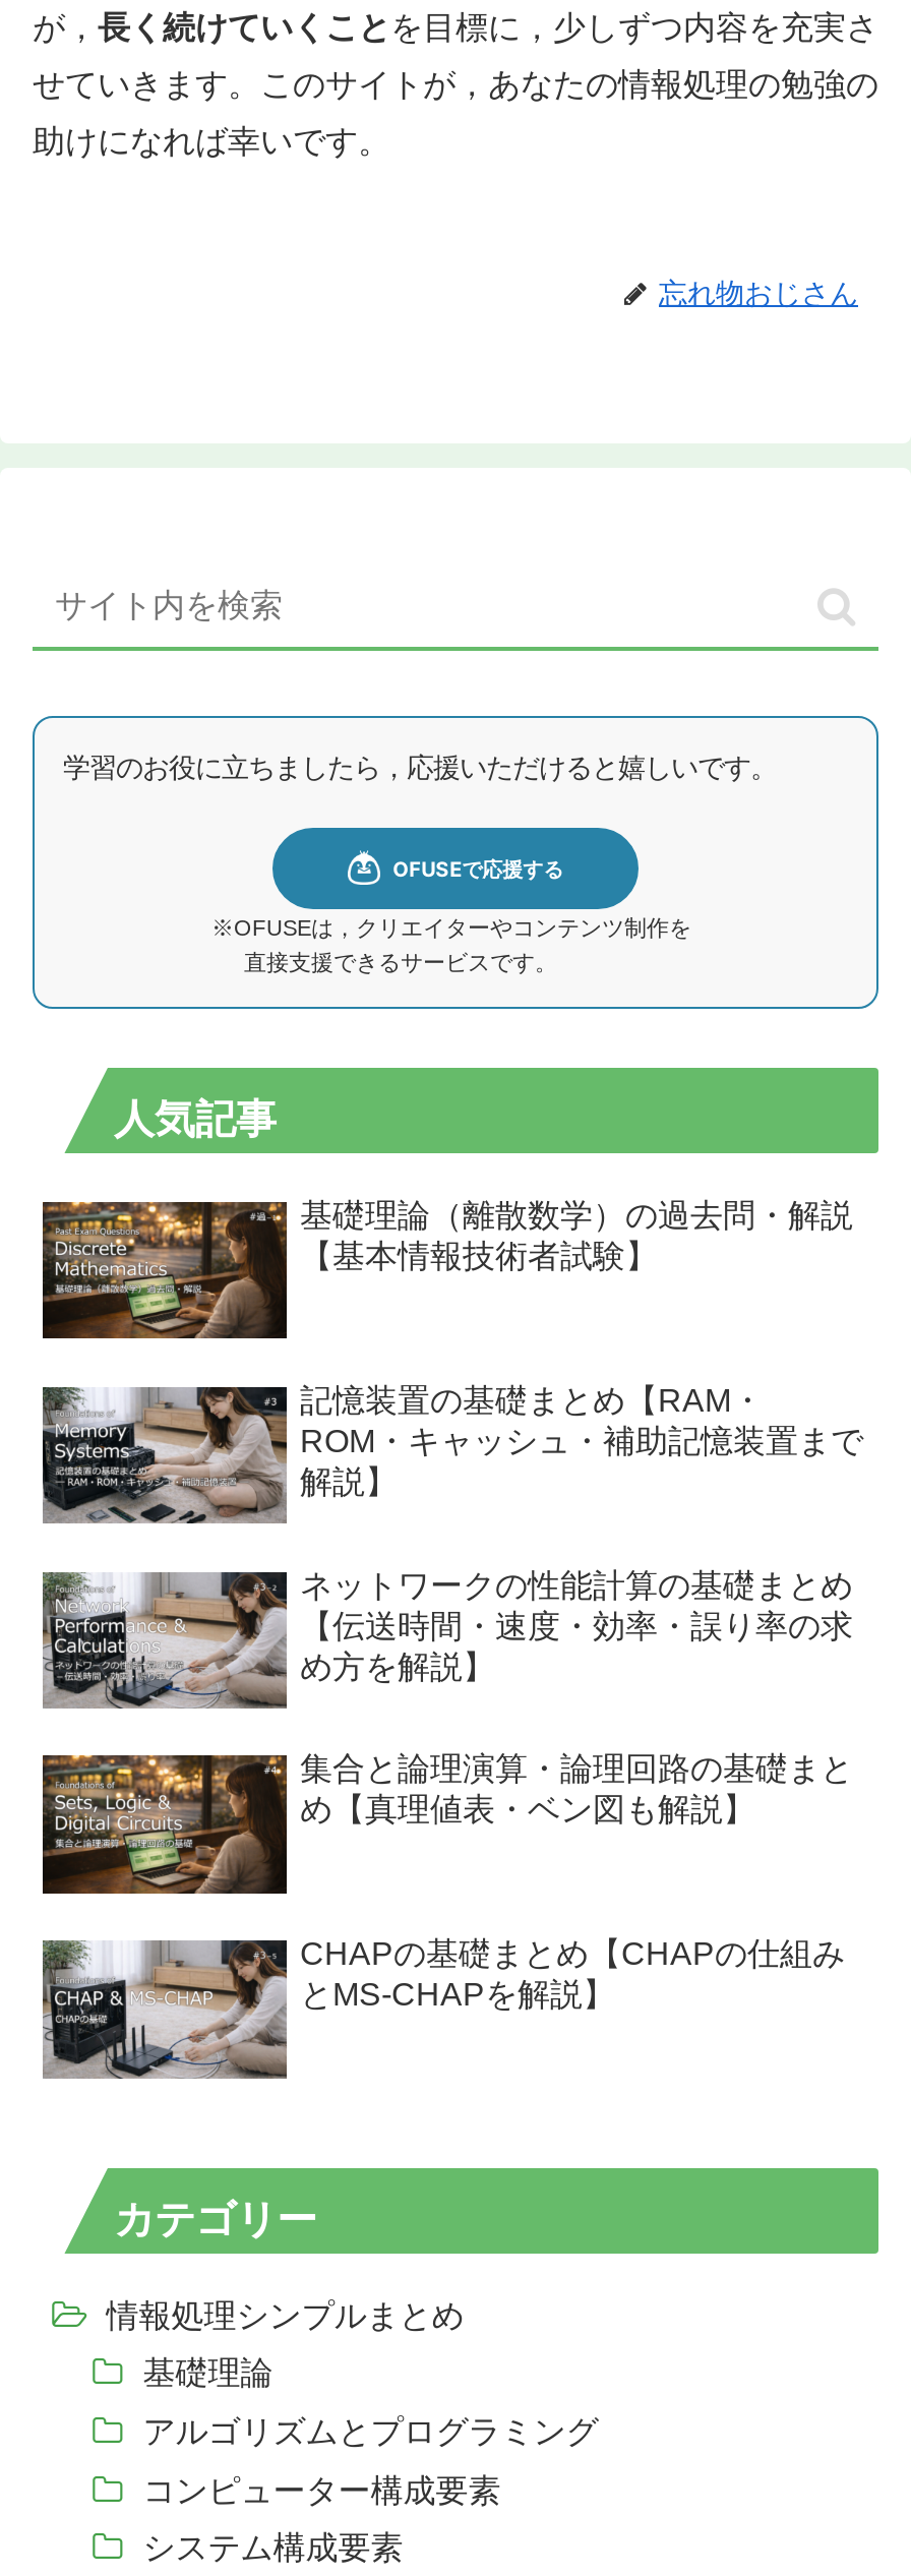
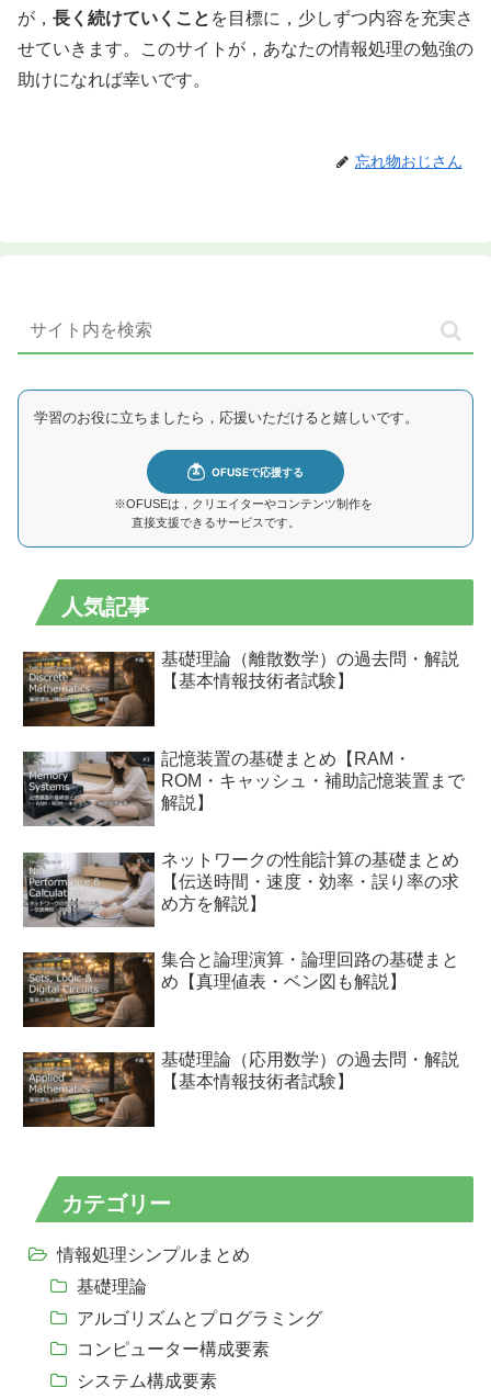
- [image]
- CHAPの基礎まとめ【CHAPの仕組み
- とMS-CHAPを解説】
+ [image]
+ 基礎理論（応用数学）の過去問・解説
+ 【基本情報技術者試験】
